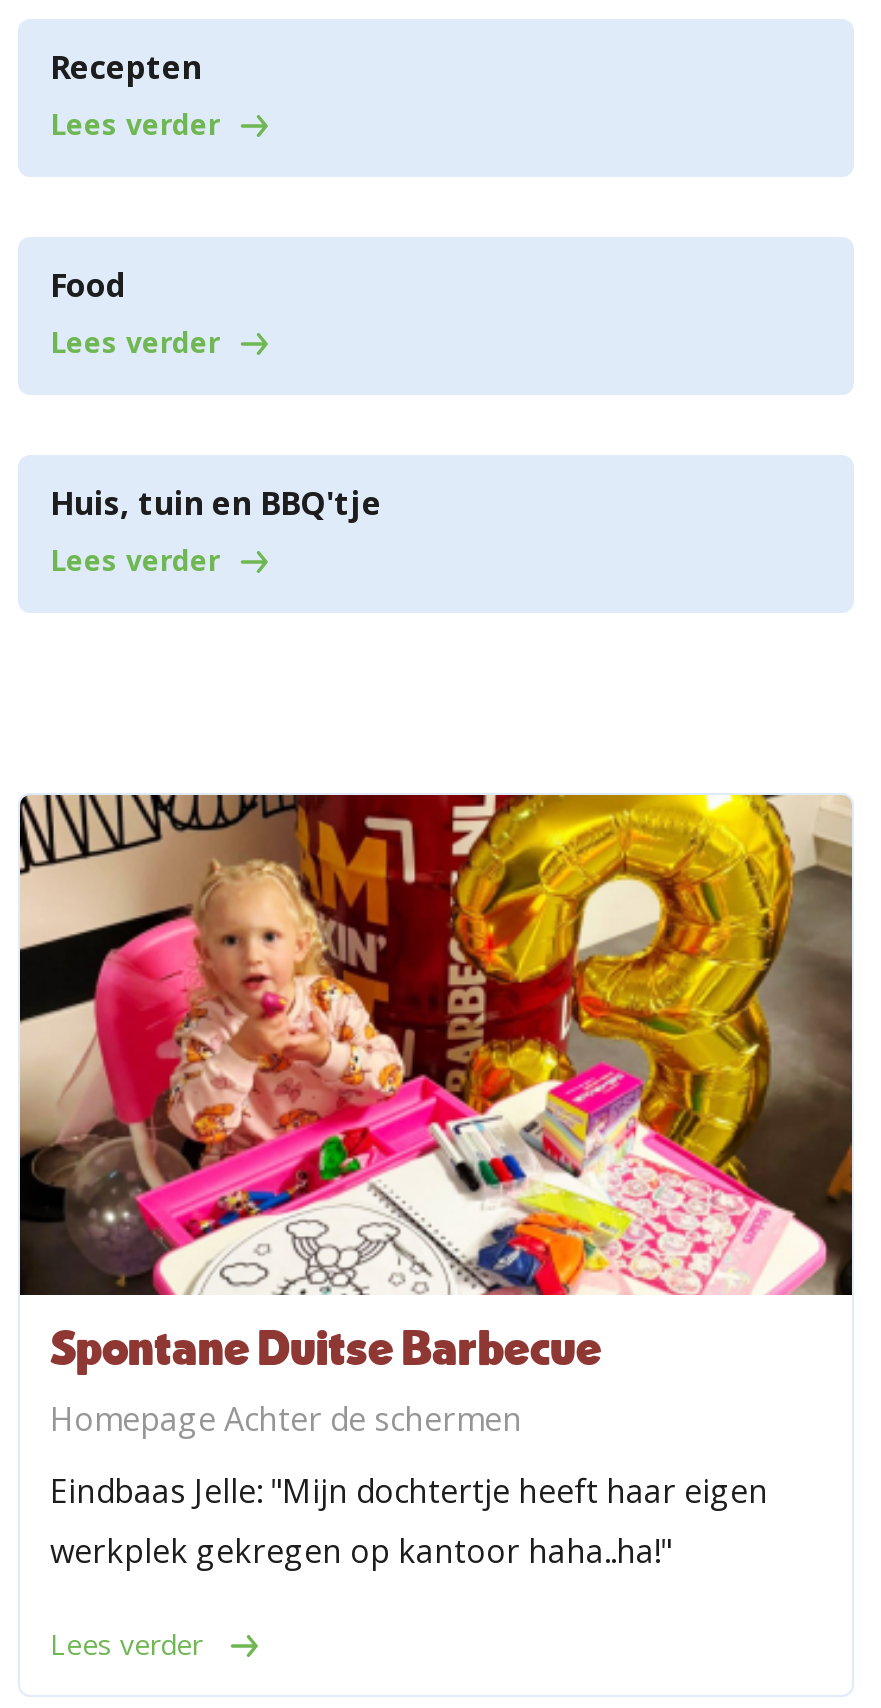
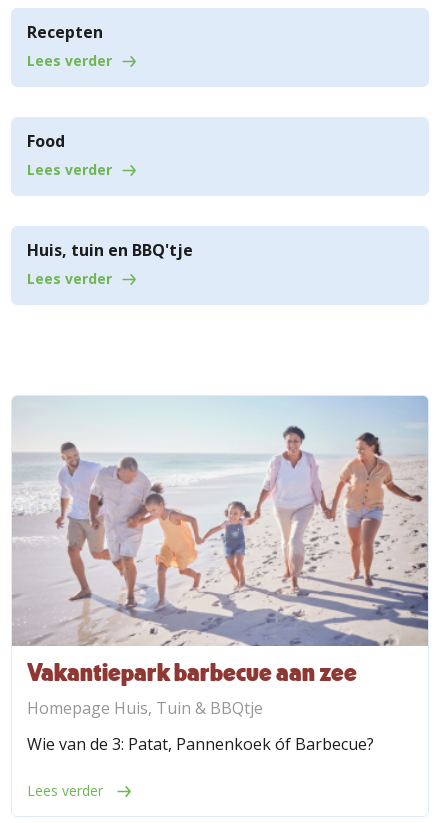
- [image]
- Spontane Duitse Barbecue
+ [image]
+ Vakantiepark barbecue aan zee

- Homepage Achter de schermen
+ Homepage Huis, Tuin & BBQtje

- Eindbaas Jelle: "Mijn dochtertje heeft haar eigen
- werkplek gekregen op kantoor haha..ha!"
+ Wie van de 3: Patat, Pannenkoek óf Barbecue?
